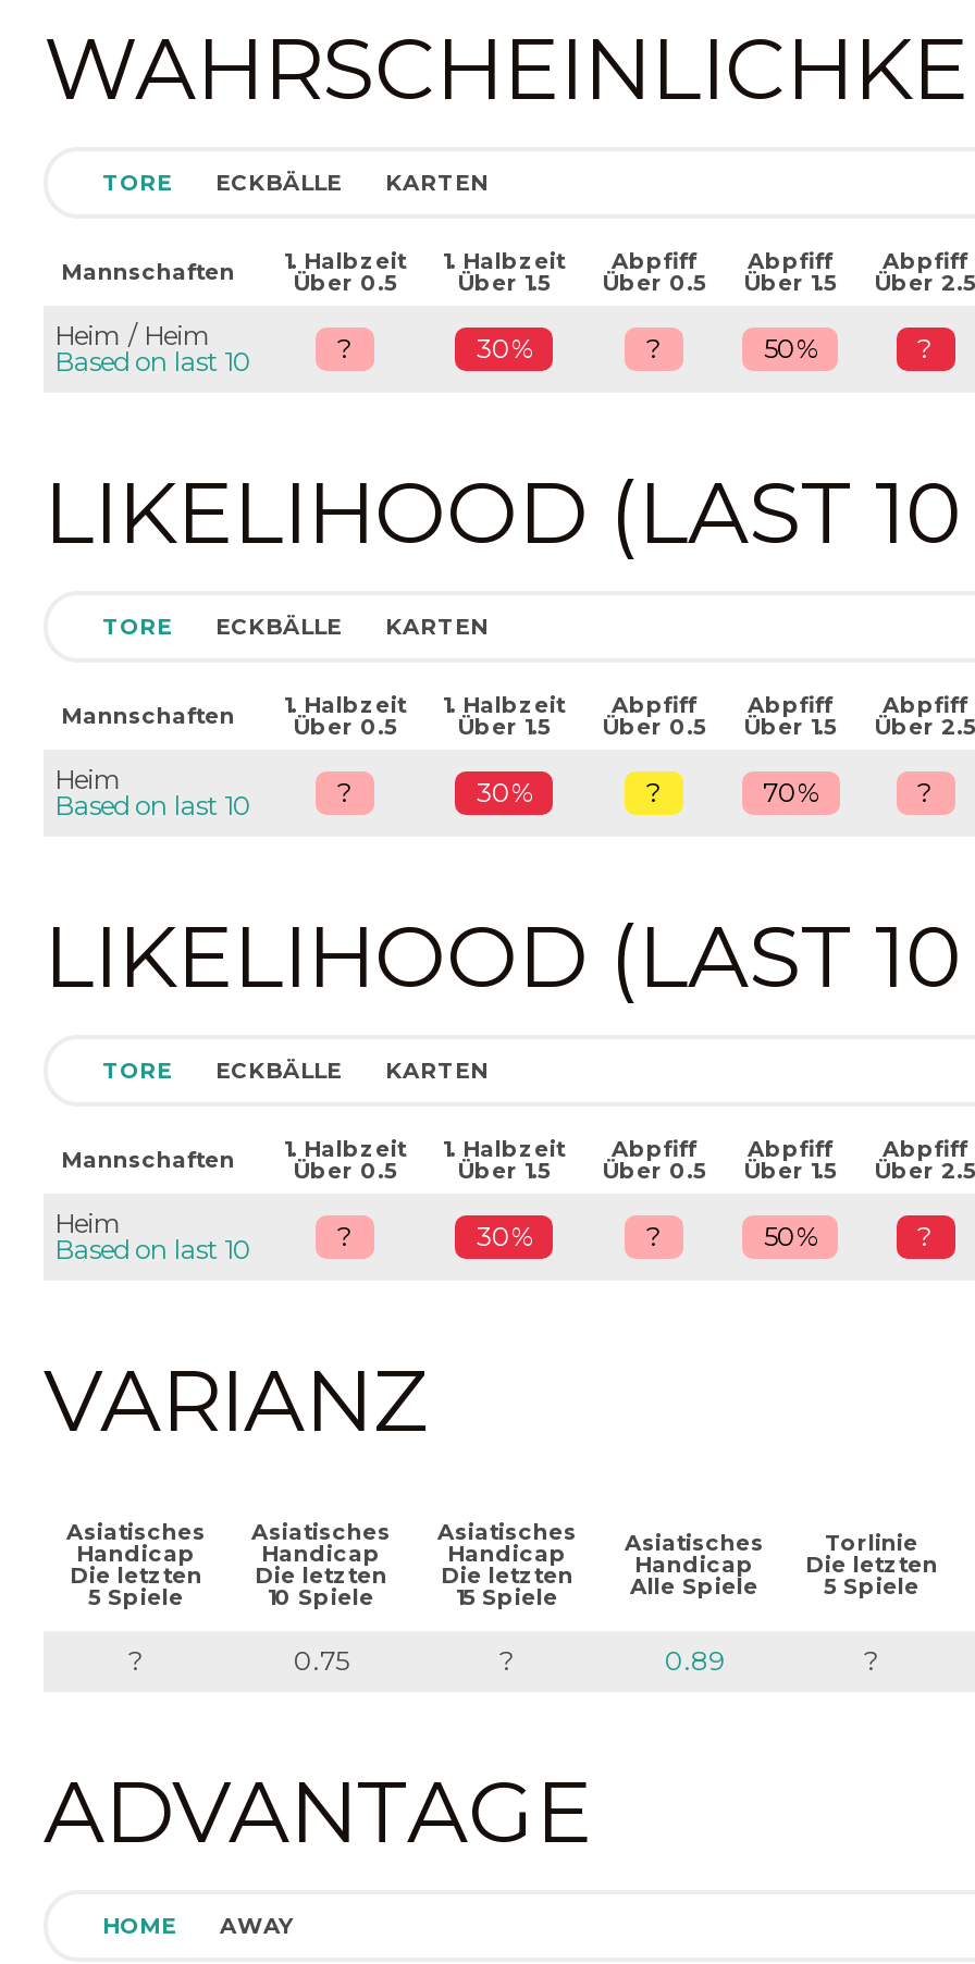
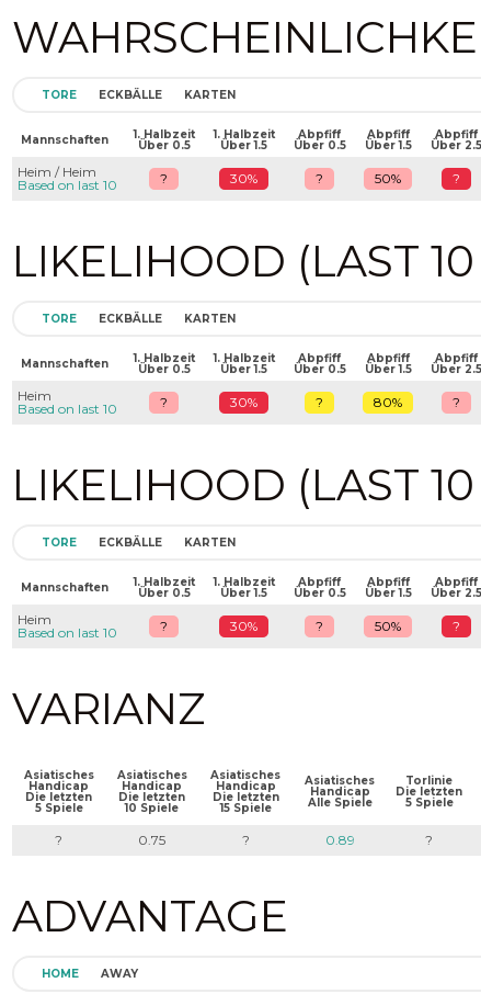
- 70%
+ 80%
